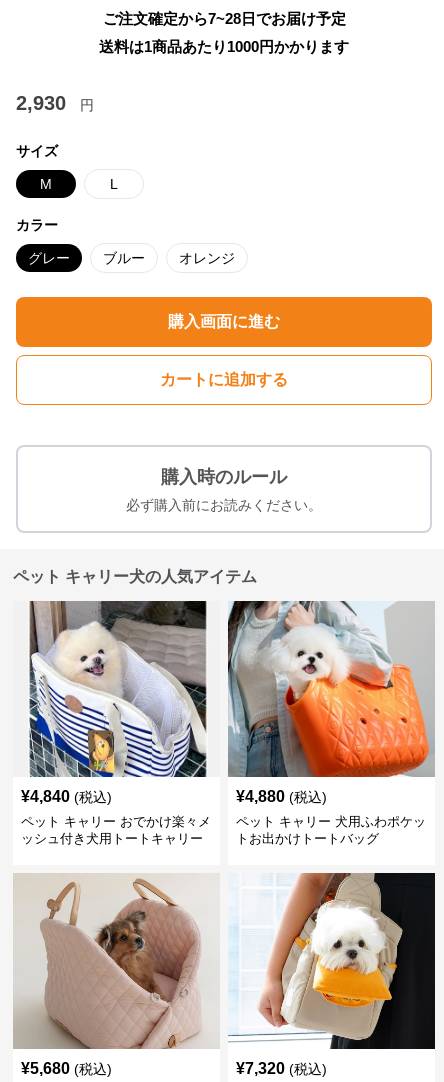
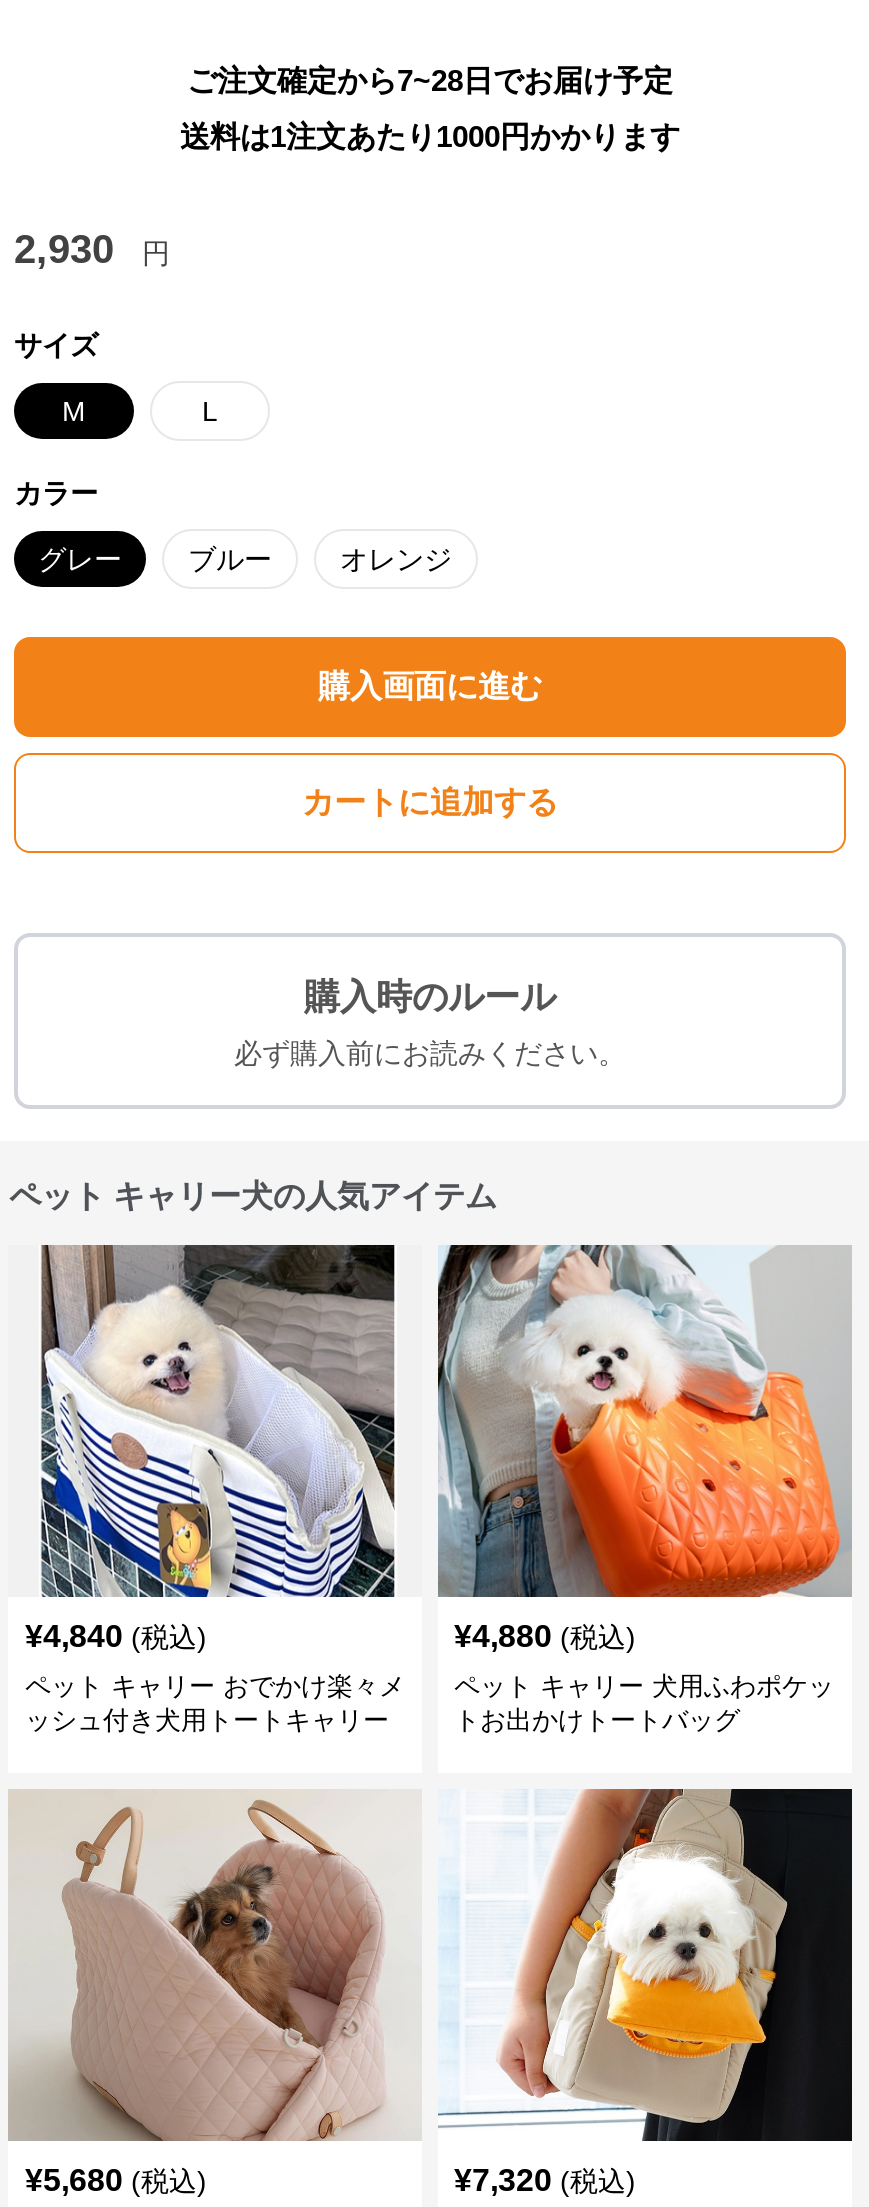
- 送料は1商品あたり1000円かかります
+ 送料は1注文あたり1000円かかります
